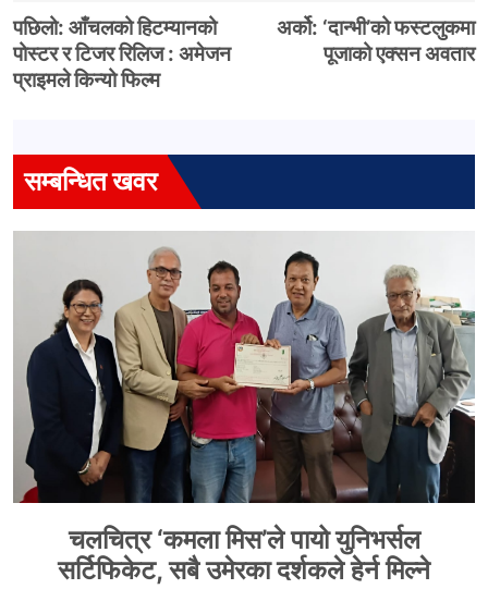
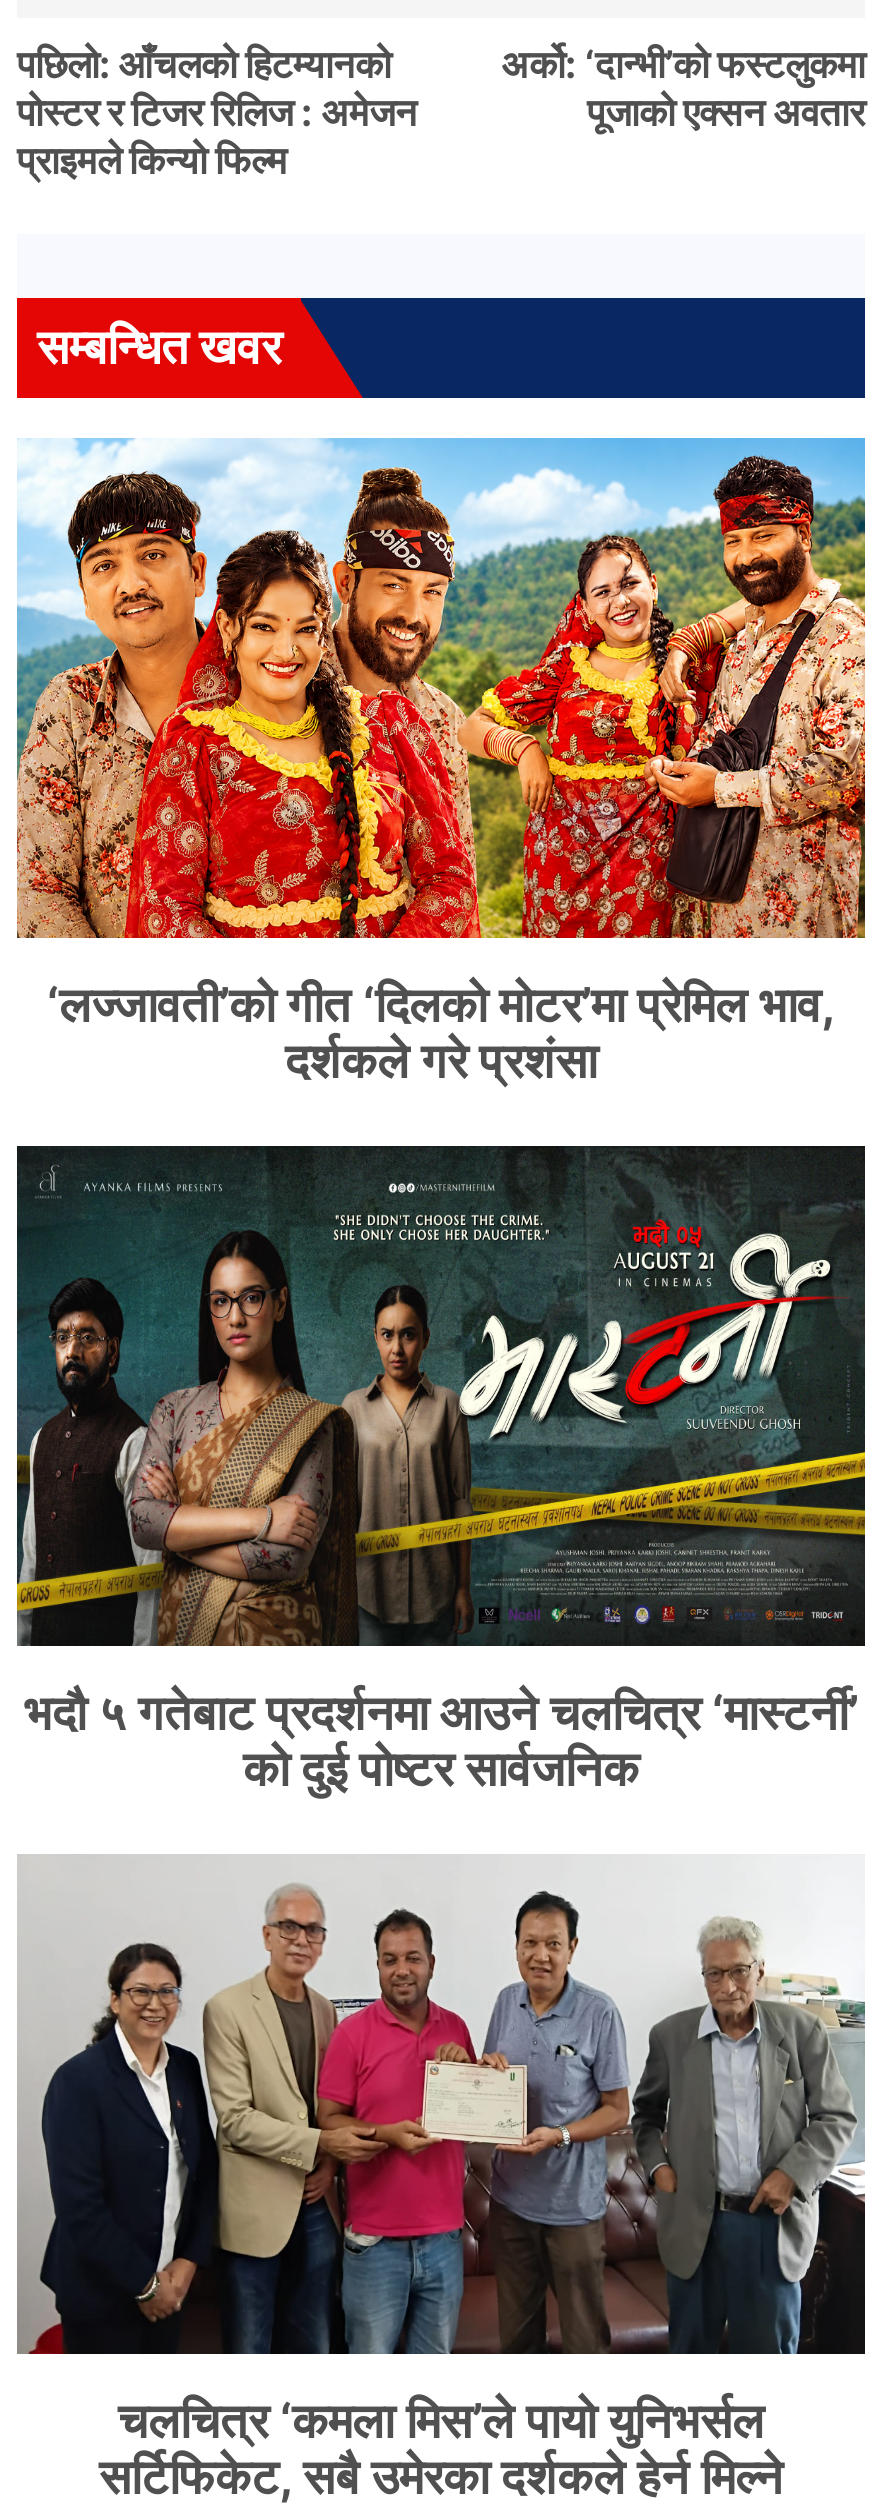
+ [image]
+ भदौ ५ गतेबाट प्रदर्शनमा आउने चलचित्र ‘मास्टर्नी’
+ को दुई पोष्टर सार्वजनिक

+ [image]
+ ‘लज्जावती’को गीत ‘दिलको मोटर’मा प्रेमिल भाव,
+ दर्शकले गरे प्रशंसा
